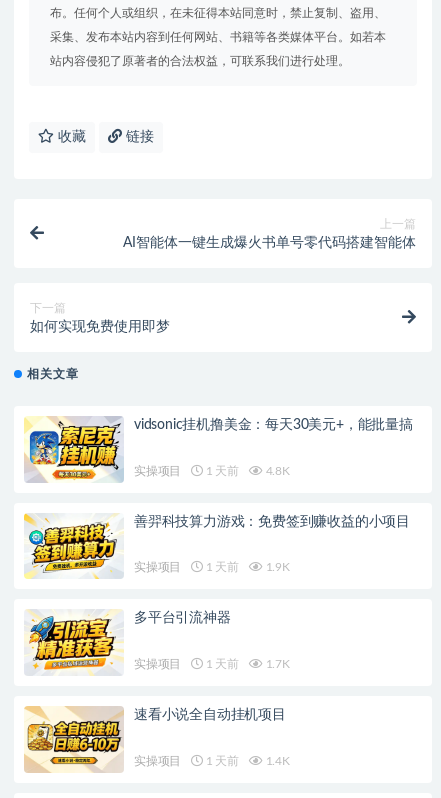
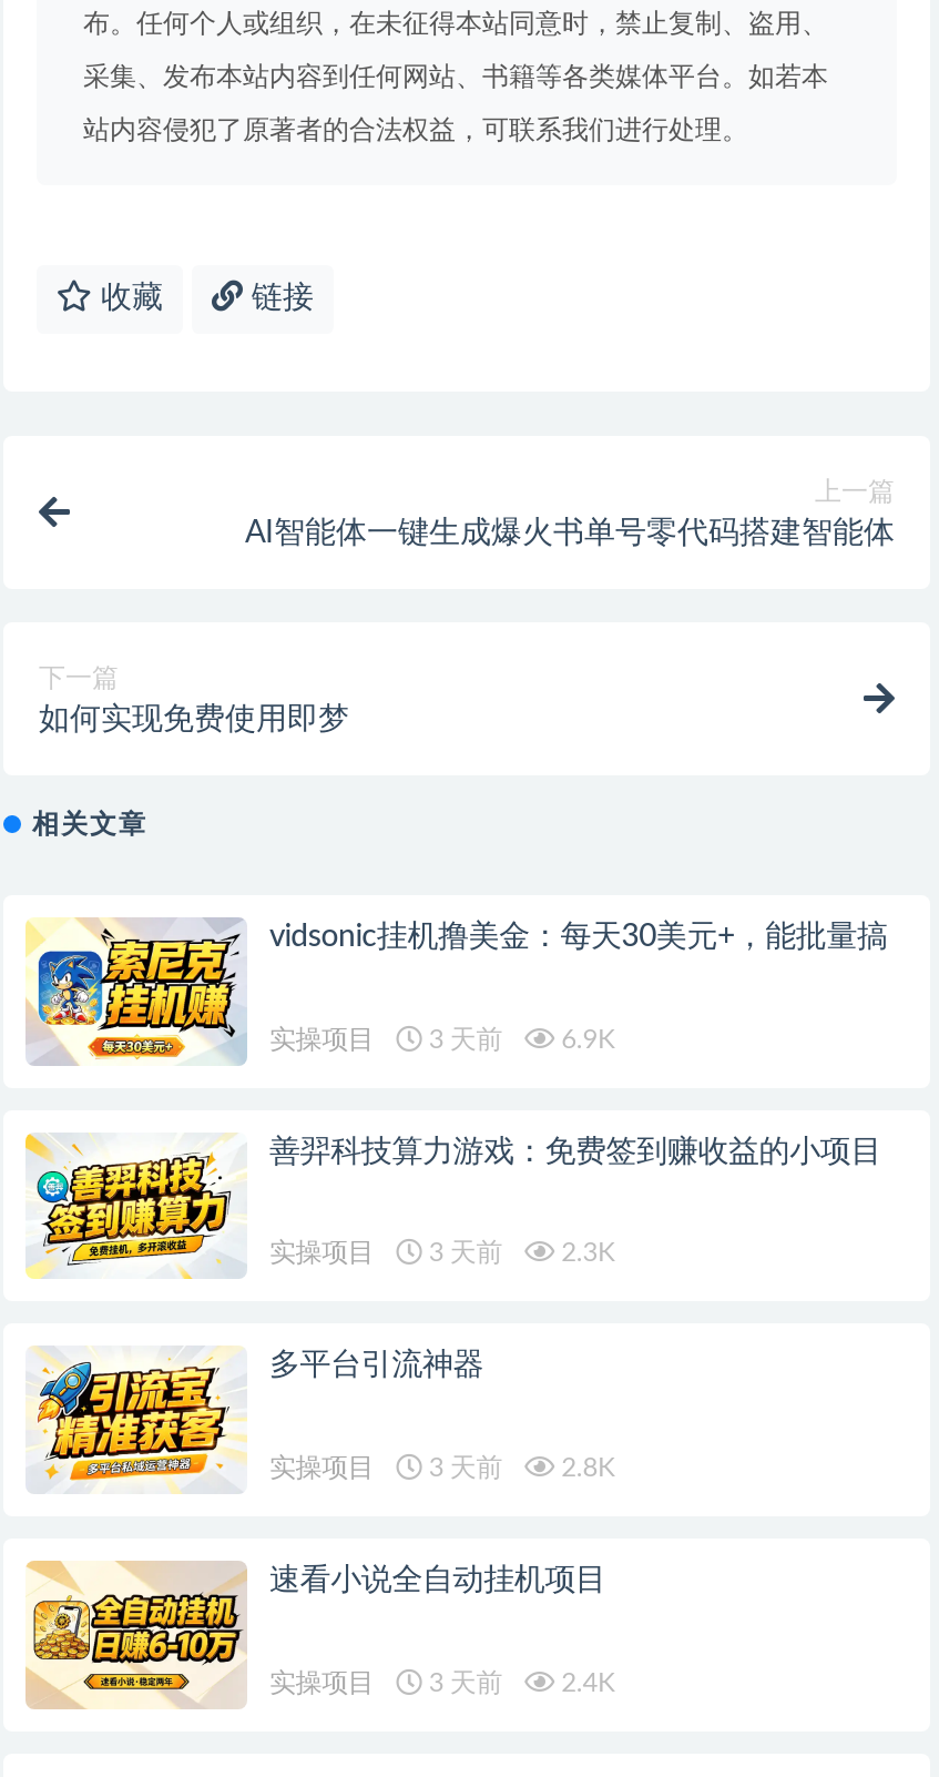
- 1 天前
- 4.8K
+ 3 天前
+ 6.9K

- 1 天前
- 1.9K
+ 3 天前
+ 2.3K

- 1 天前
- 1.7K
+ 3 天前
+ 2.8K

- 1 天前
- 1.4K
+ 3 天前
+ 2.4K
